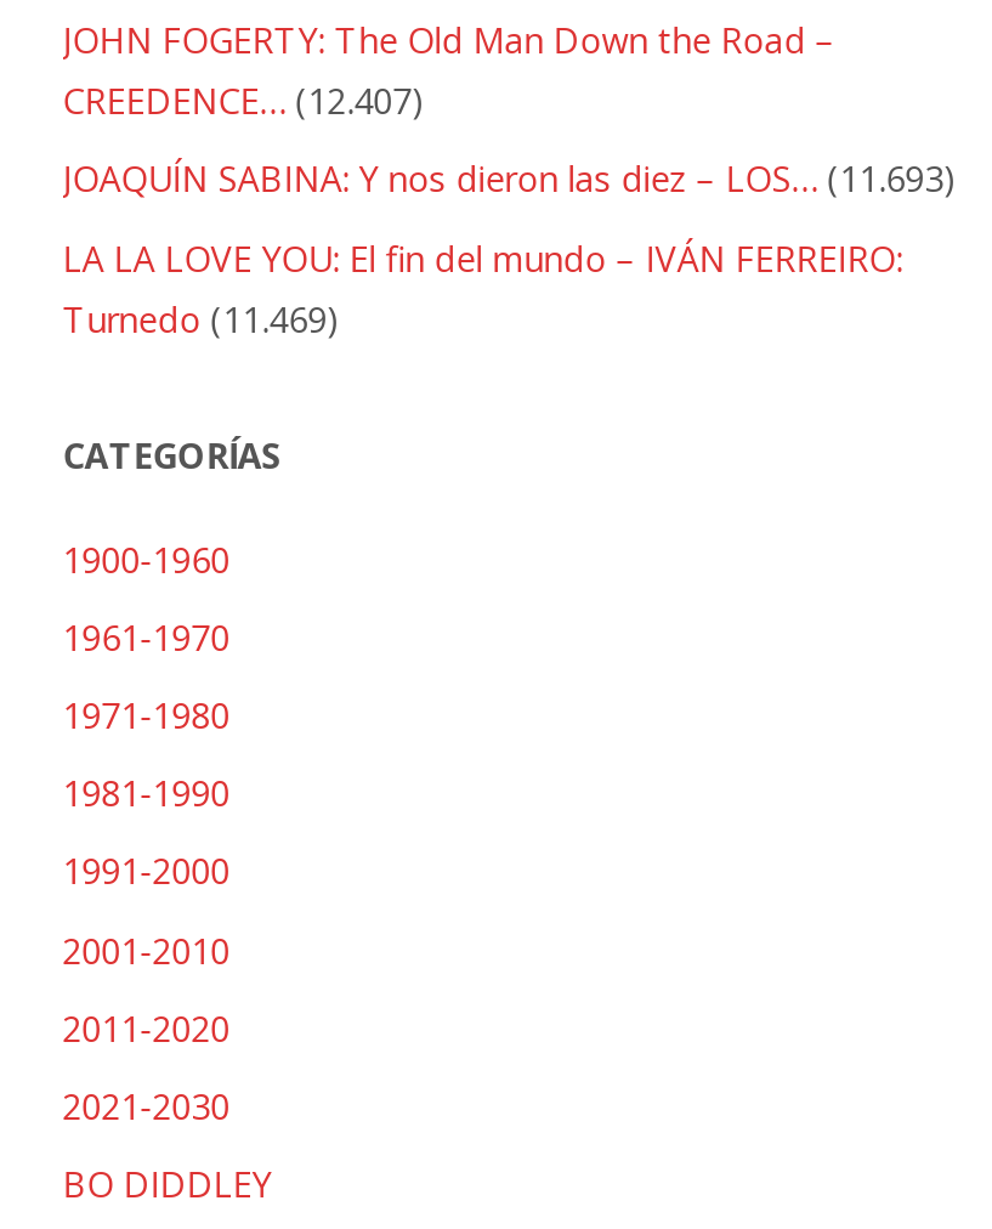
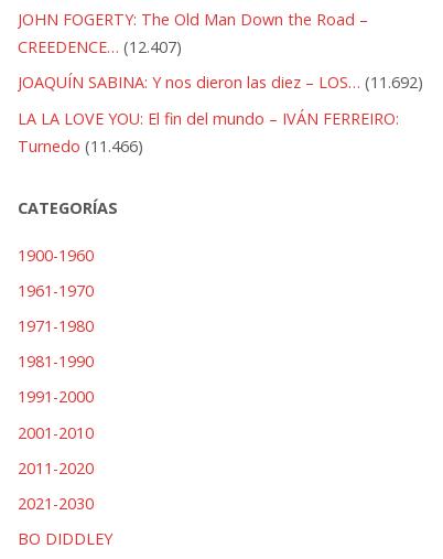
- JOAQUÍN SABINA: Y nos dieron las diez – LOS… (11.693)
+ JOAQUÍN SABINA: Y nos dieron las diez – LOS… (11.692)

- Turnedo (11.469)
+ Turnedo (11.466)
